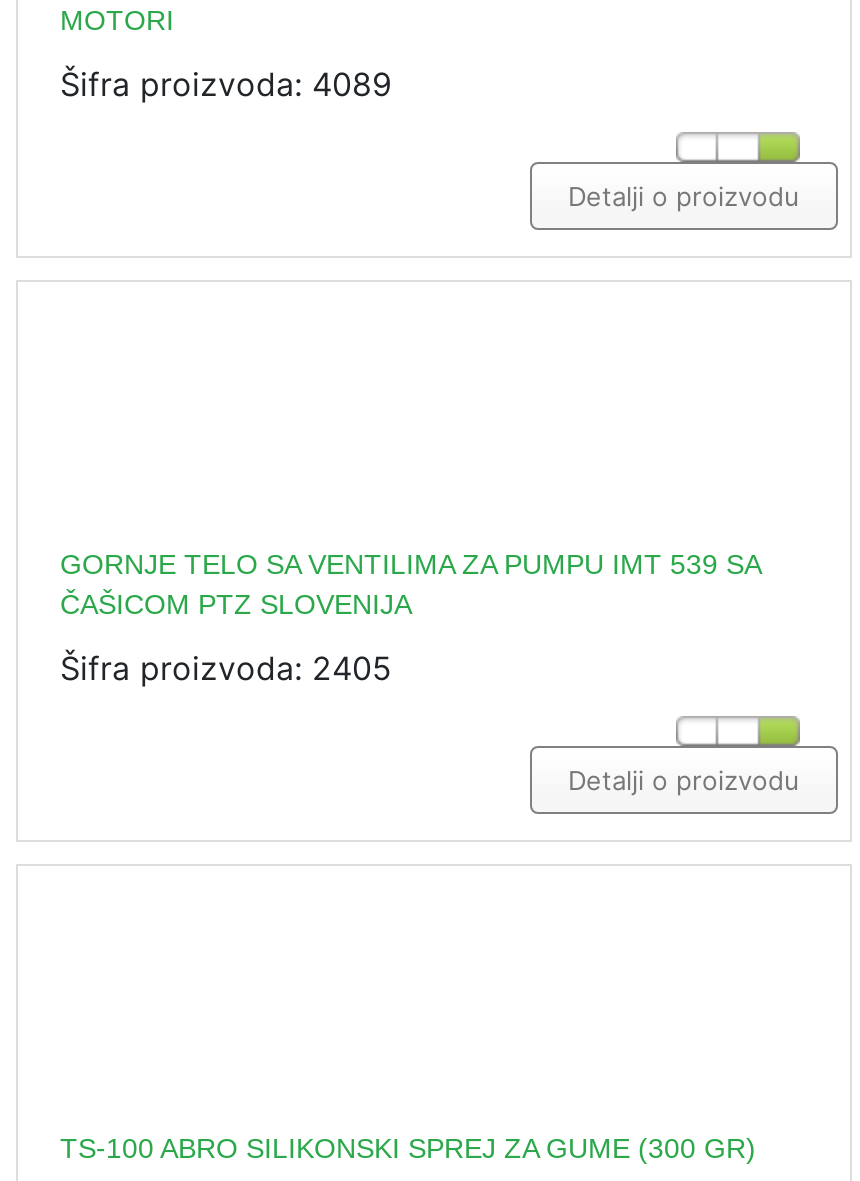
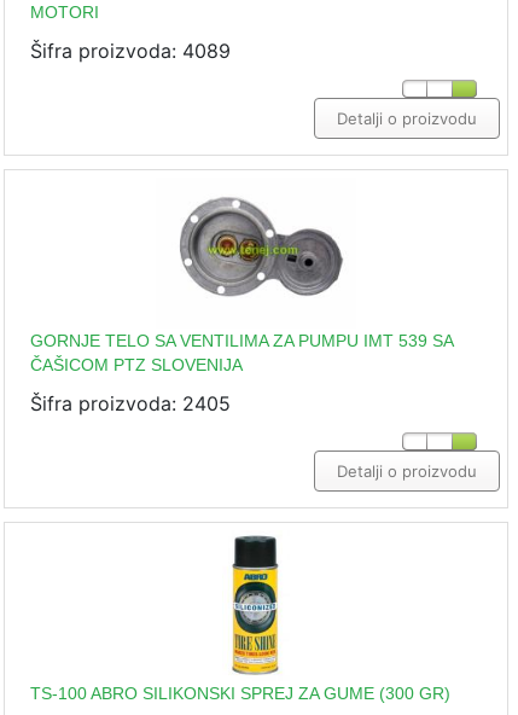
+ [image]

+ [image]
